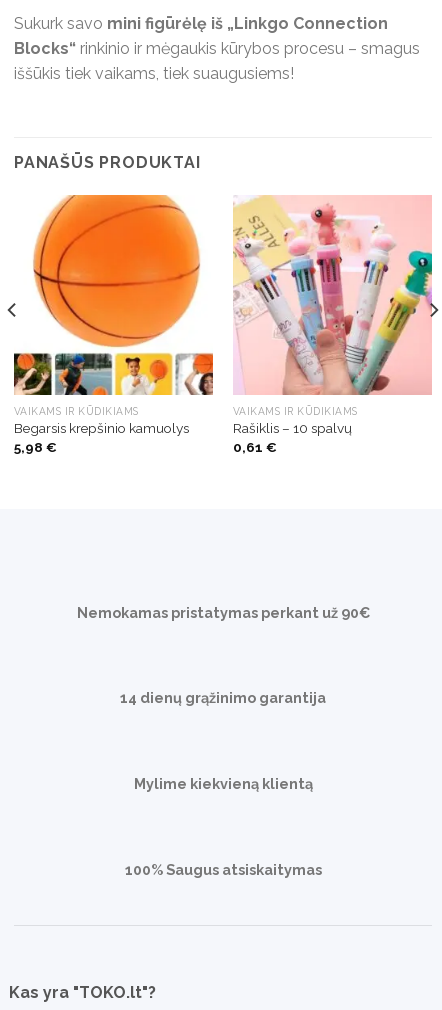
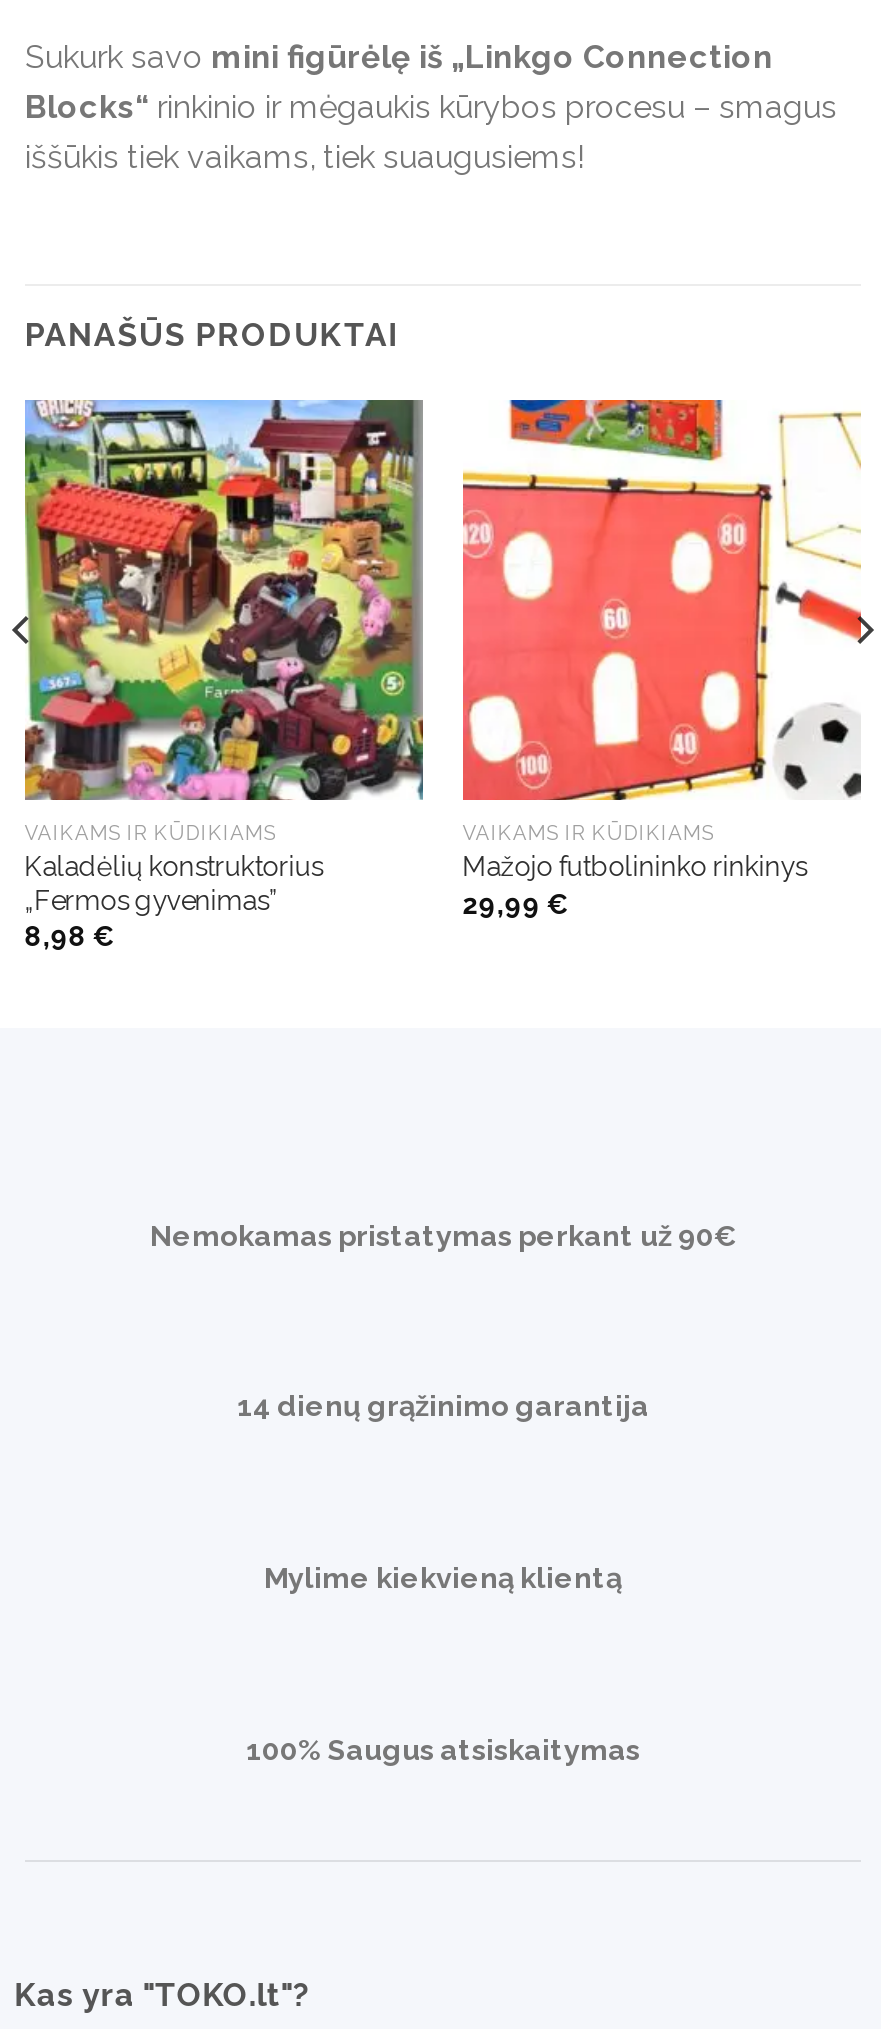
- [image]
- Begarsis krepšinio kamuolys
- 5,98 €
+ [image]
+ Kaladėlių konstruktorius
+ „Fermos gyvenimas”
+ 8,98 €

- [image]
- Rašiklis – 10 spalvų
- 0,61 €
+ [image]
+ Mažojo futbolininko rinkinys
+ 29,99 €
